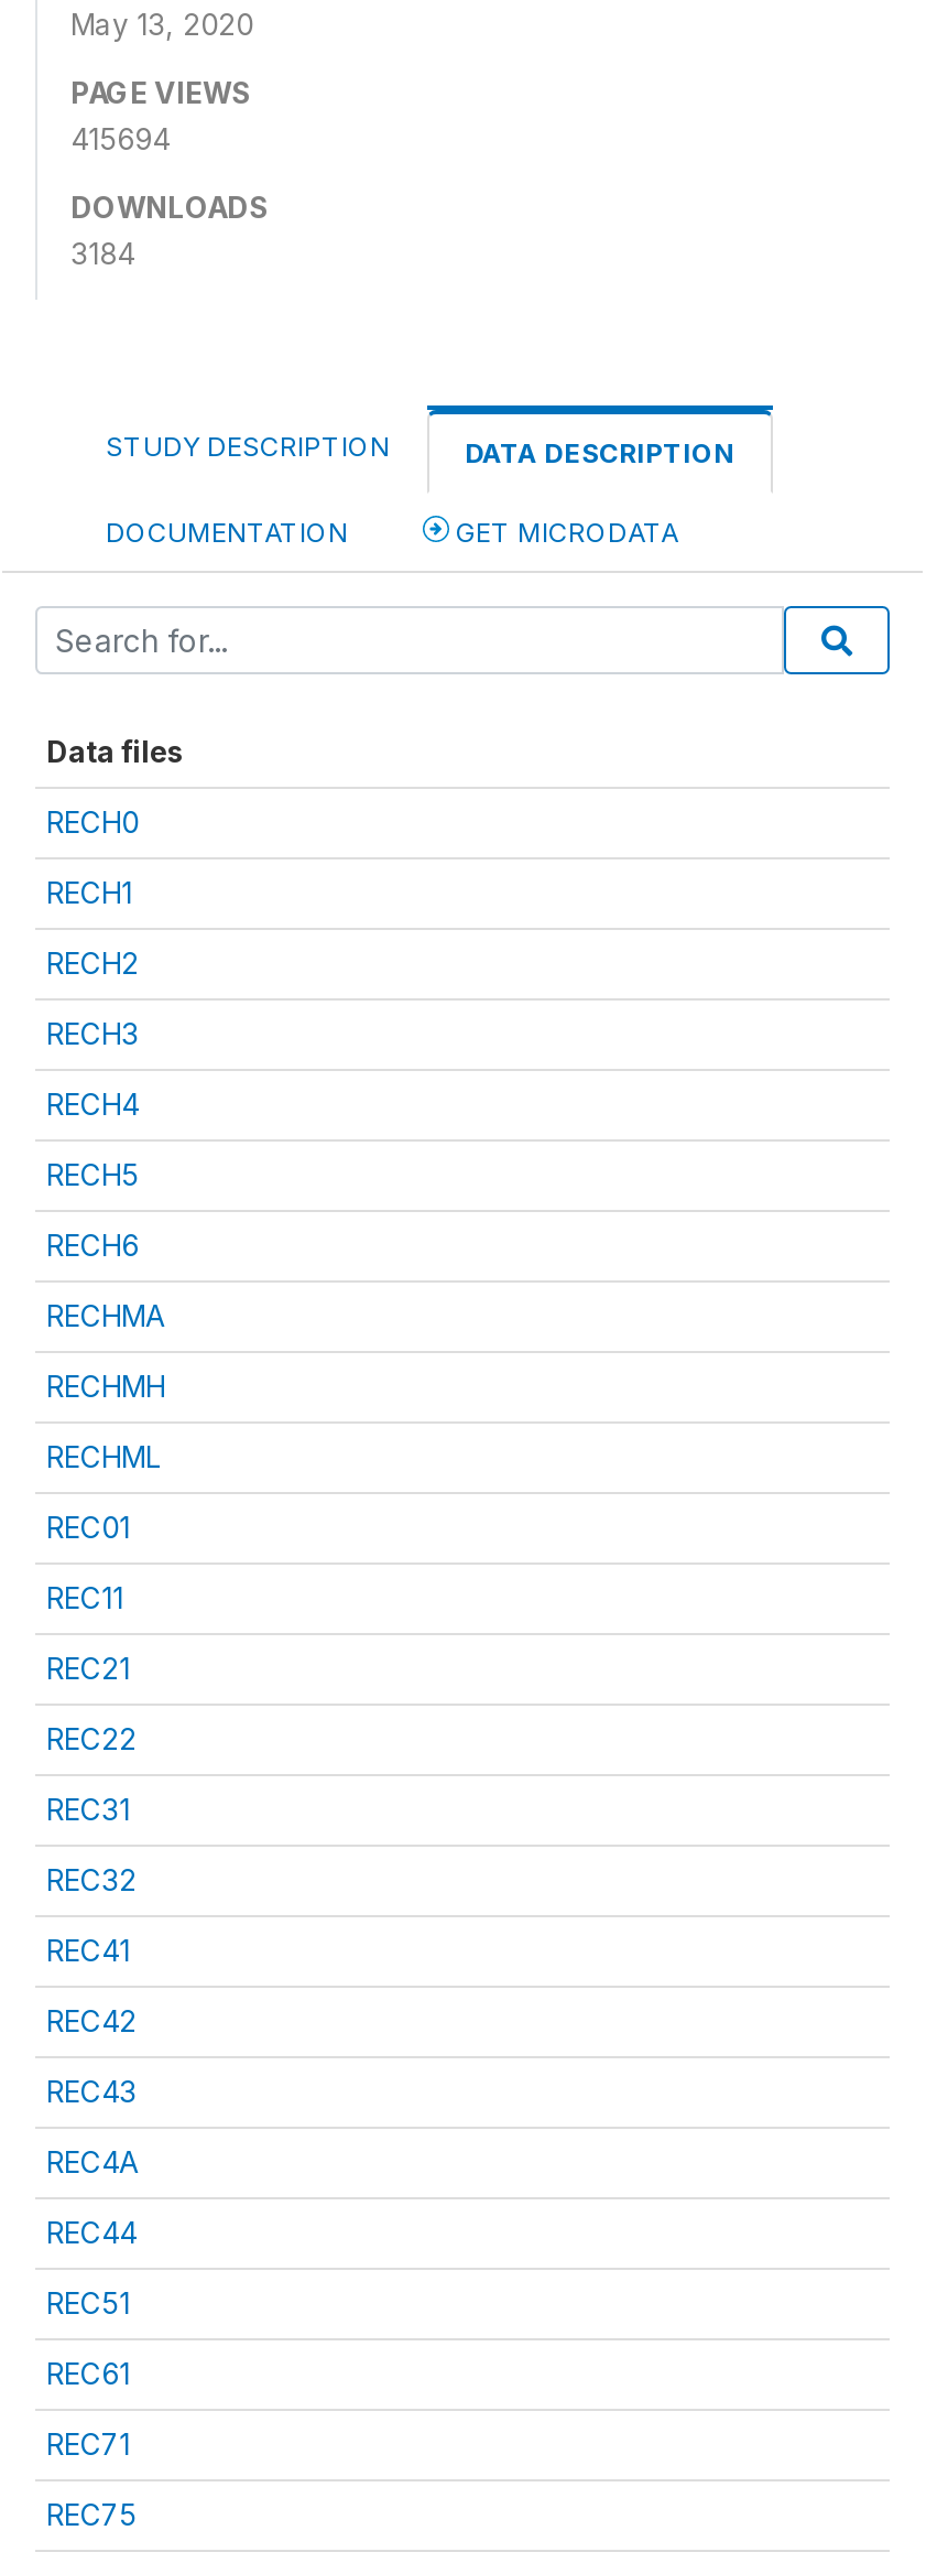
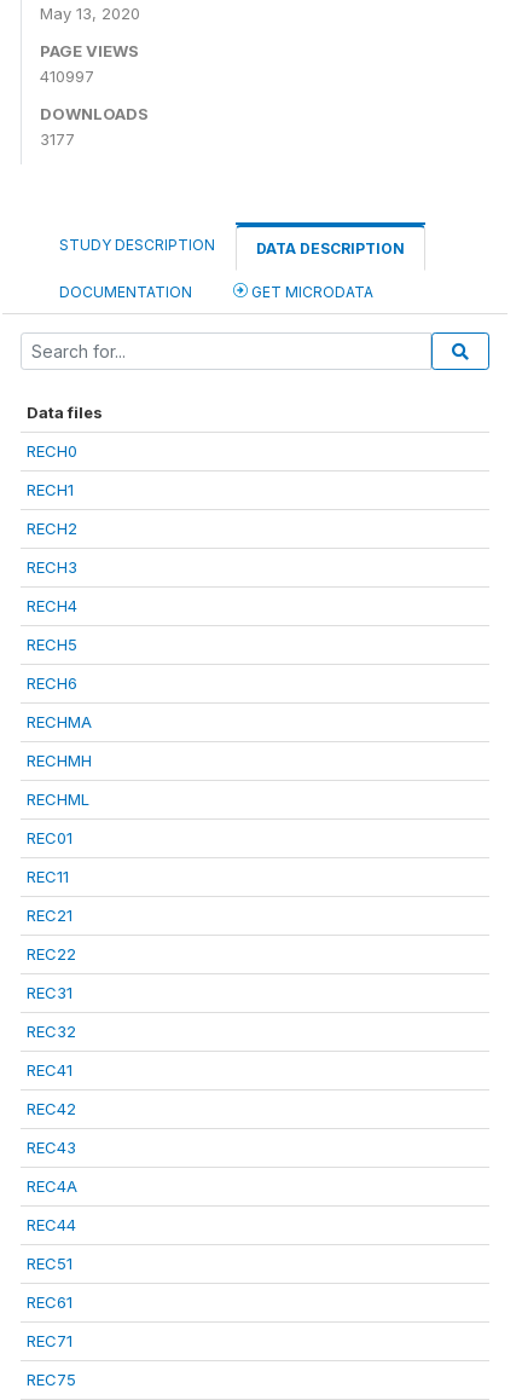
- 415694
+ 410997

- 3184
+ 3177
